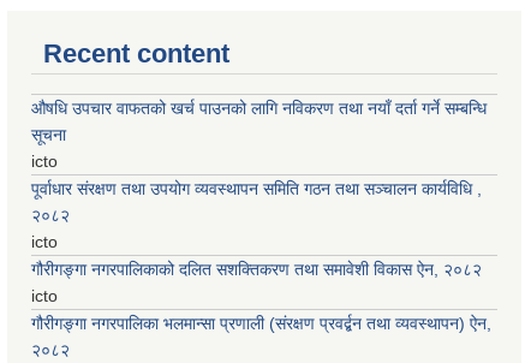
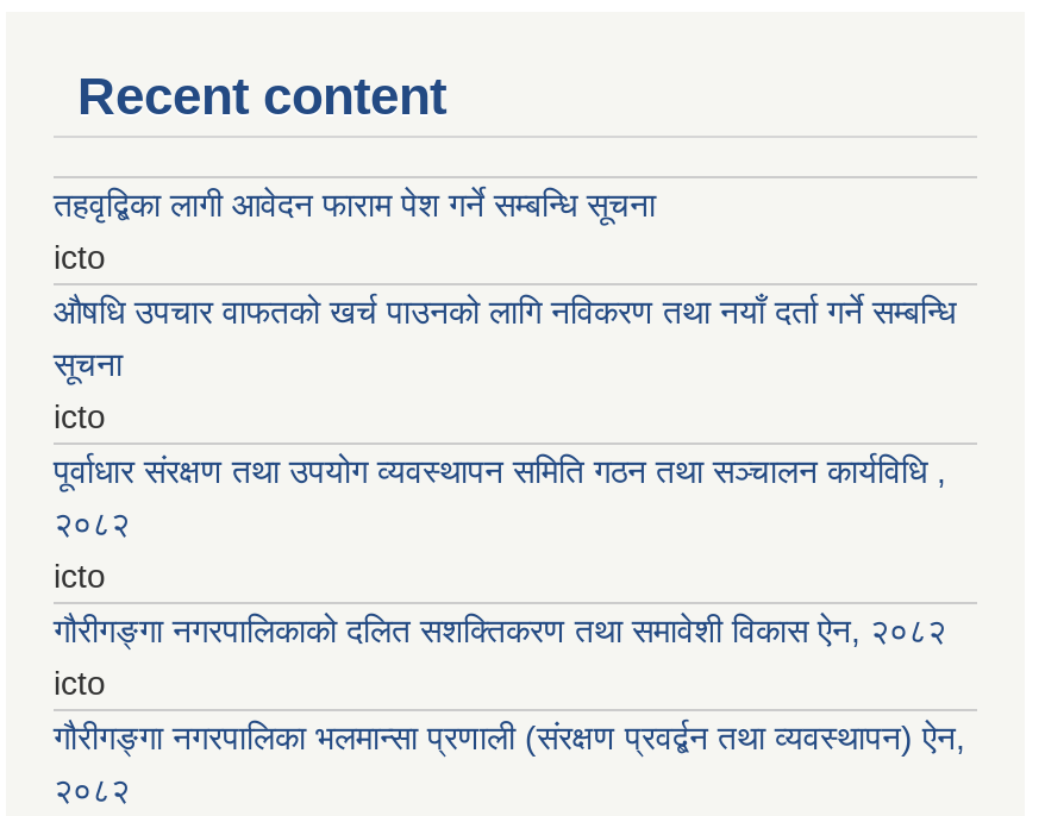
+ तहवृद्बिका लागी आवेदन फाराम पेश गर्ने सम्बन्धि सूचना
+ icto
